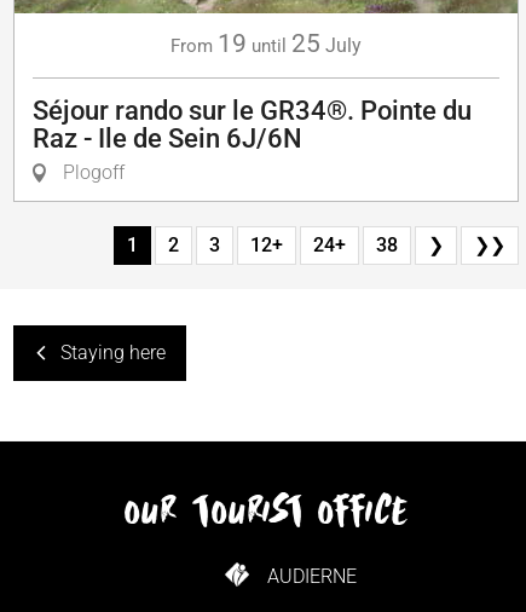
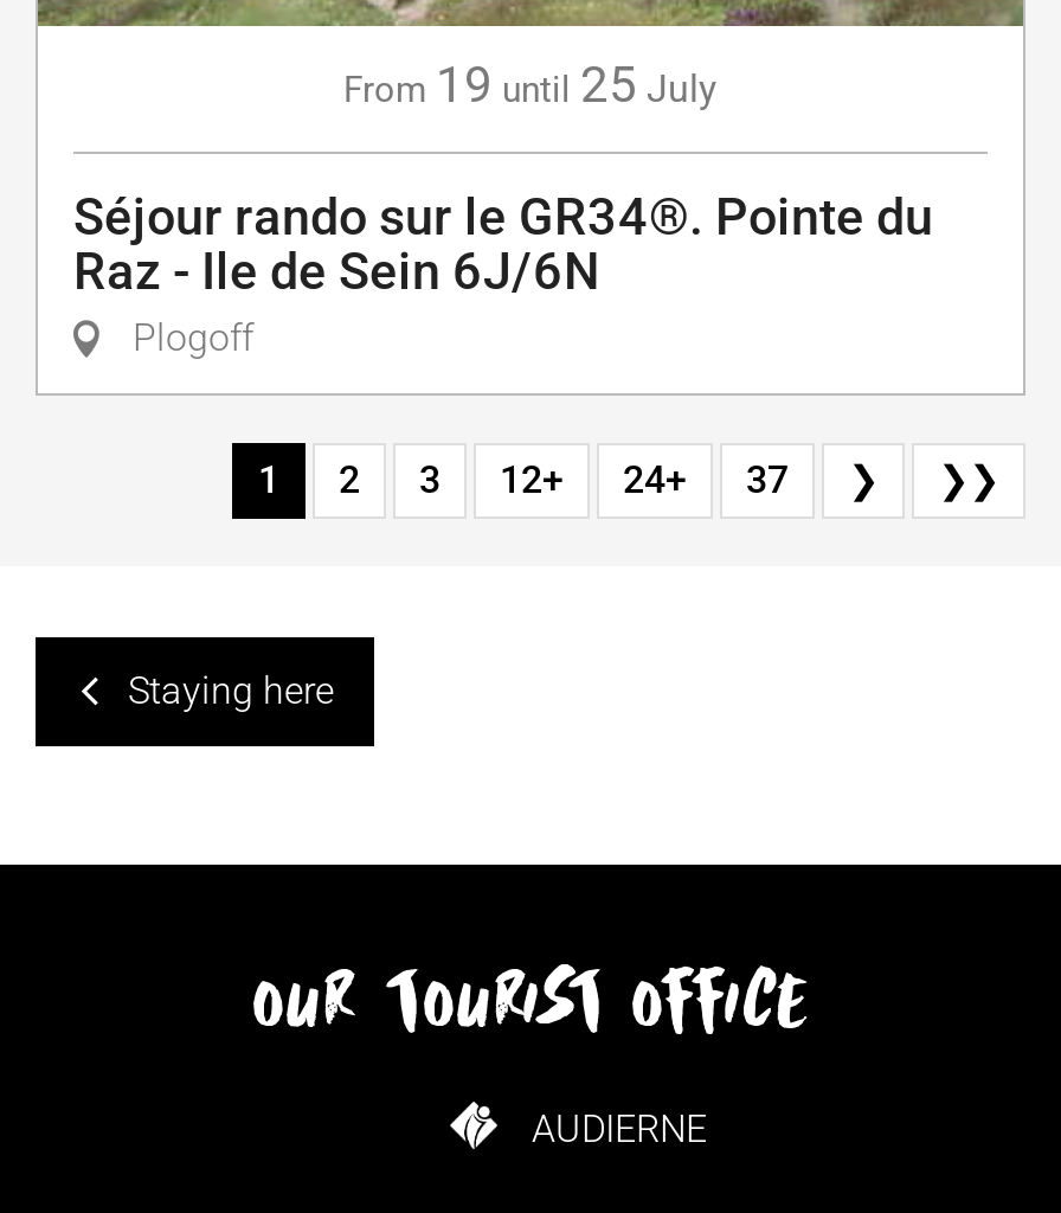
- 38
+ 37
